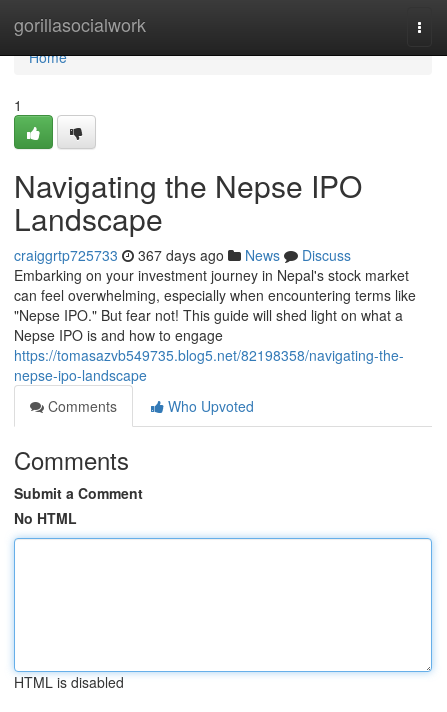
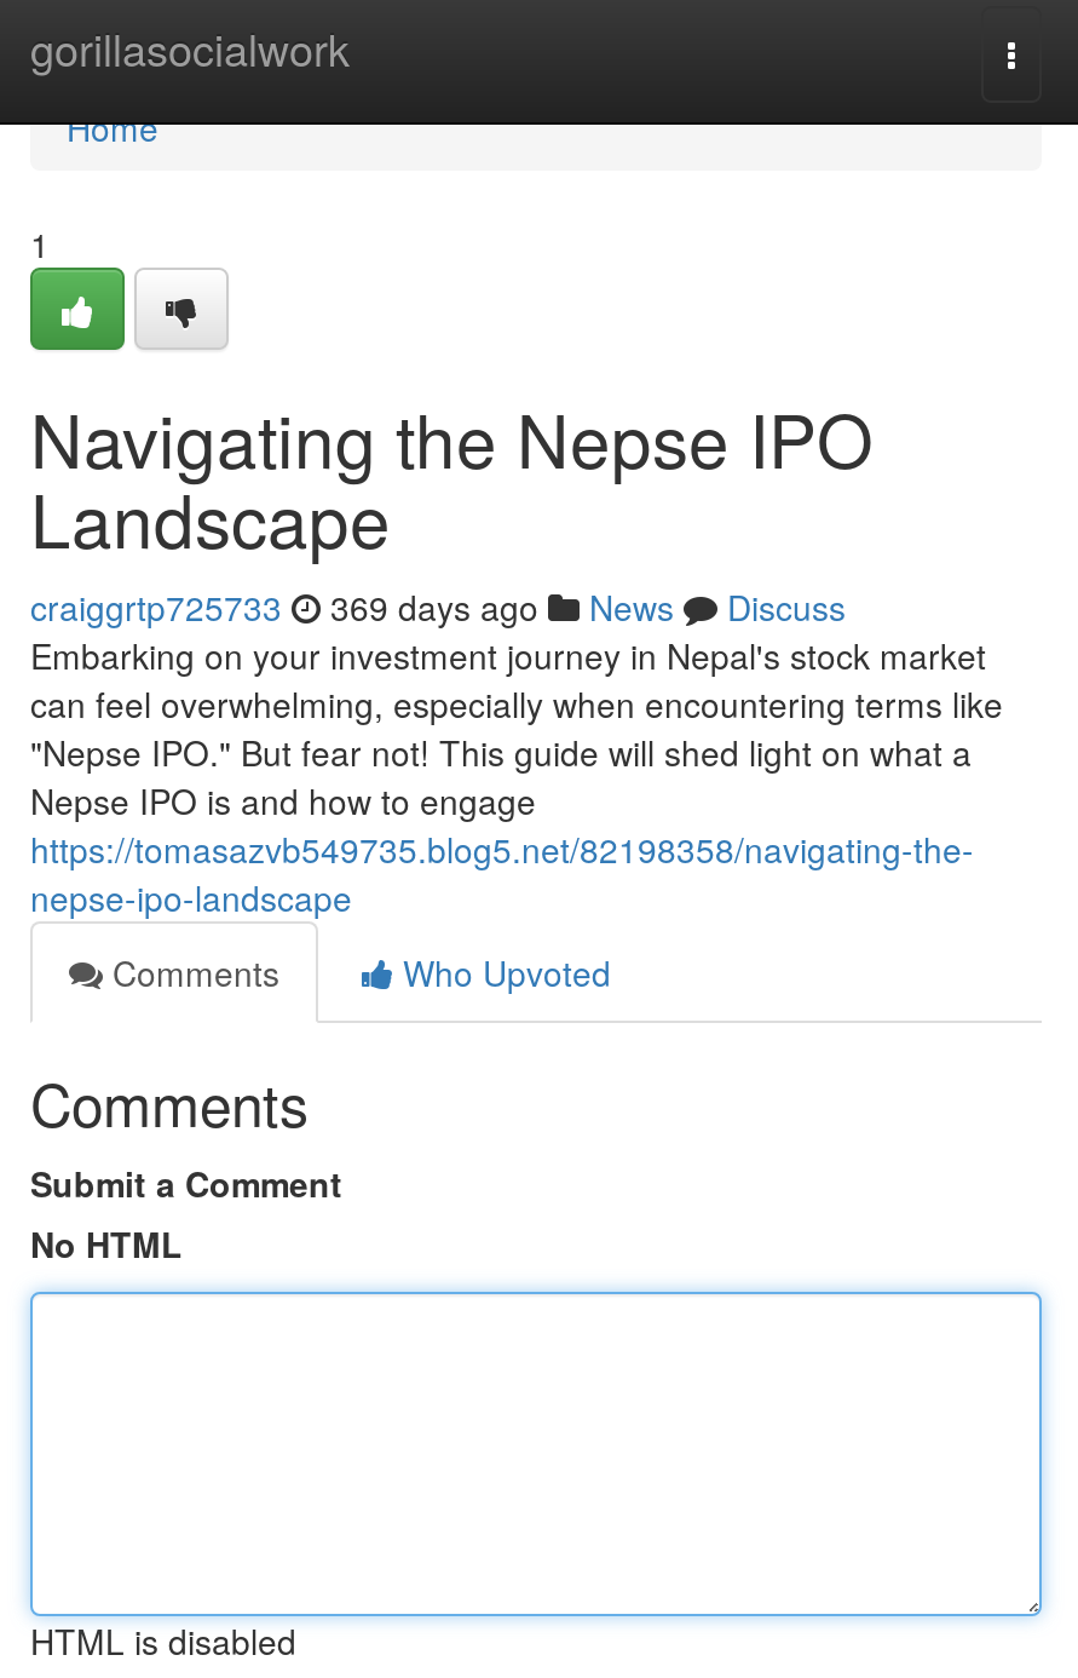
- craiggrtp725733 367 days ago News Discuss
+ craiggrtp725733 369 days ago News Discuss
